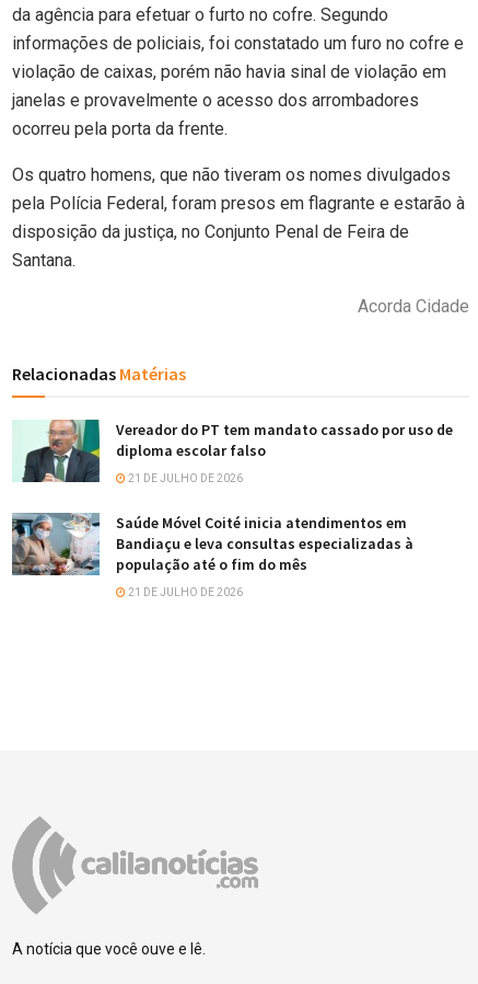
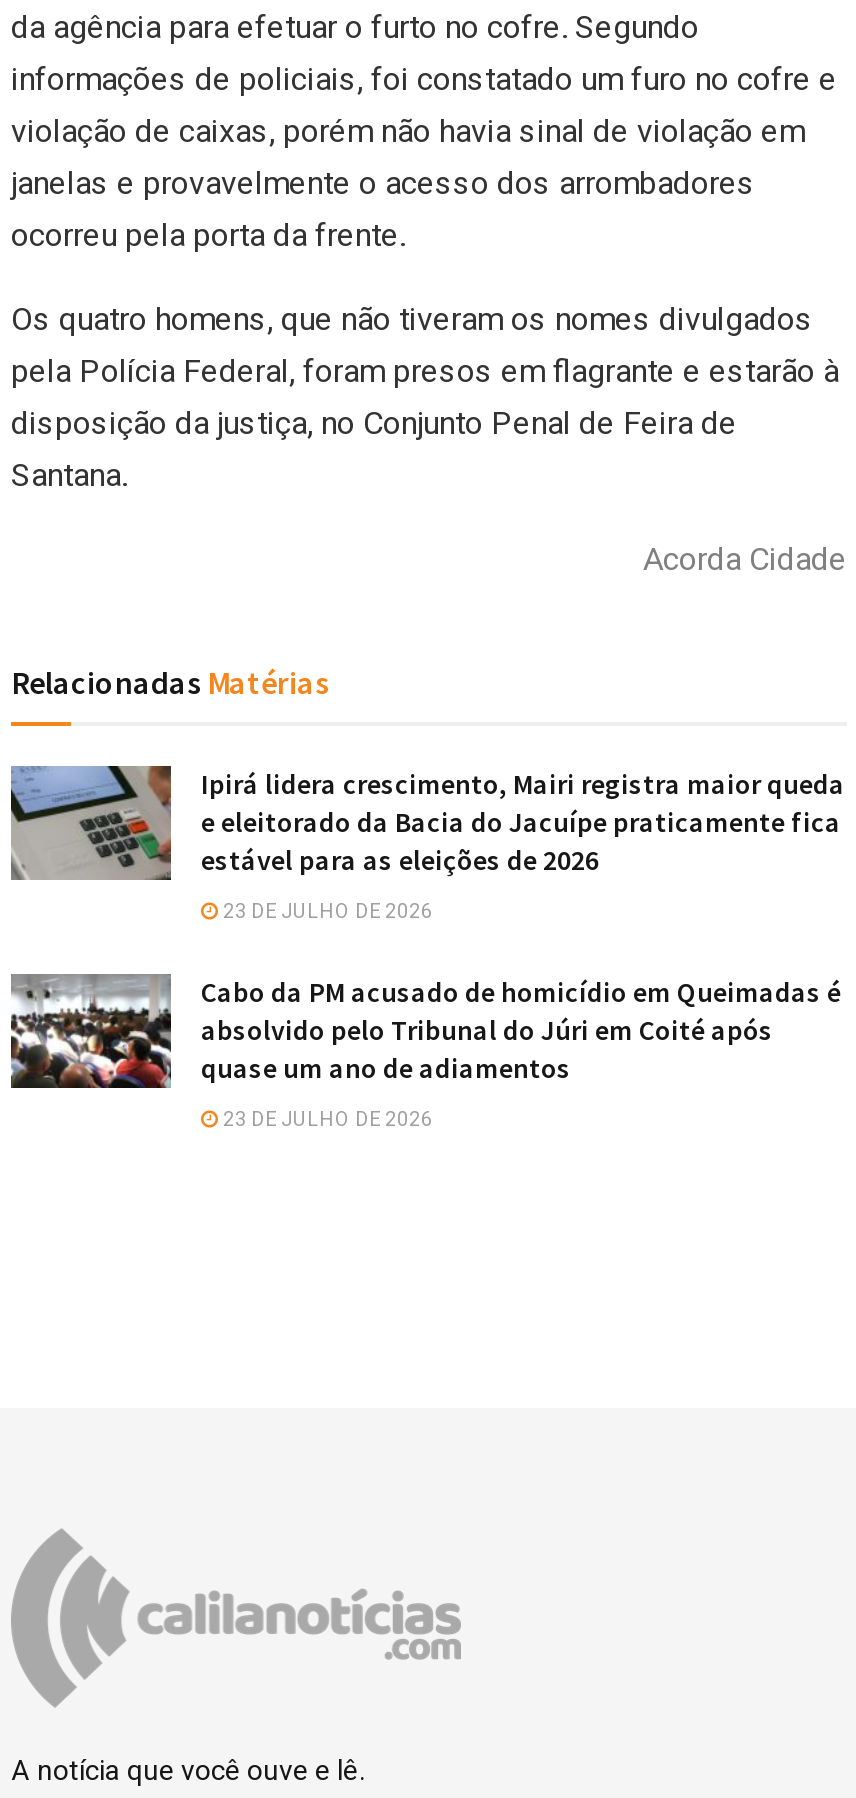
- [image]
- Vereador do PT tem mandato cassado por uso de
- diploma escolar falso
+ [image]
+ Ipirá lidera crescimento, Mairi registra maior queda
+ e eleitorado da Bacia do Jacuípe praticamente fica
+ estável para as eleições de 2026

- 21 DE JULHO DE 2026
+ 23 DE JULHO DE 2026

- [image]
- Saúde Móvel Coité inicia atendimentos em
- Bandiaçu e leva consultas especializadas à
- população até o fim do mês
+ [image]
+ Cabo da PM acusado de homicídio em Queimadas é
+ absolvido pelo Tribunal do Júri em Coité após
+ quase um ano de adiamentos

- 21 DE JULHO DE 2026
+ 23 DE JULHO DE 2026
